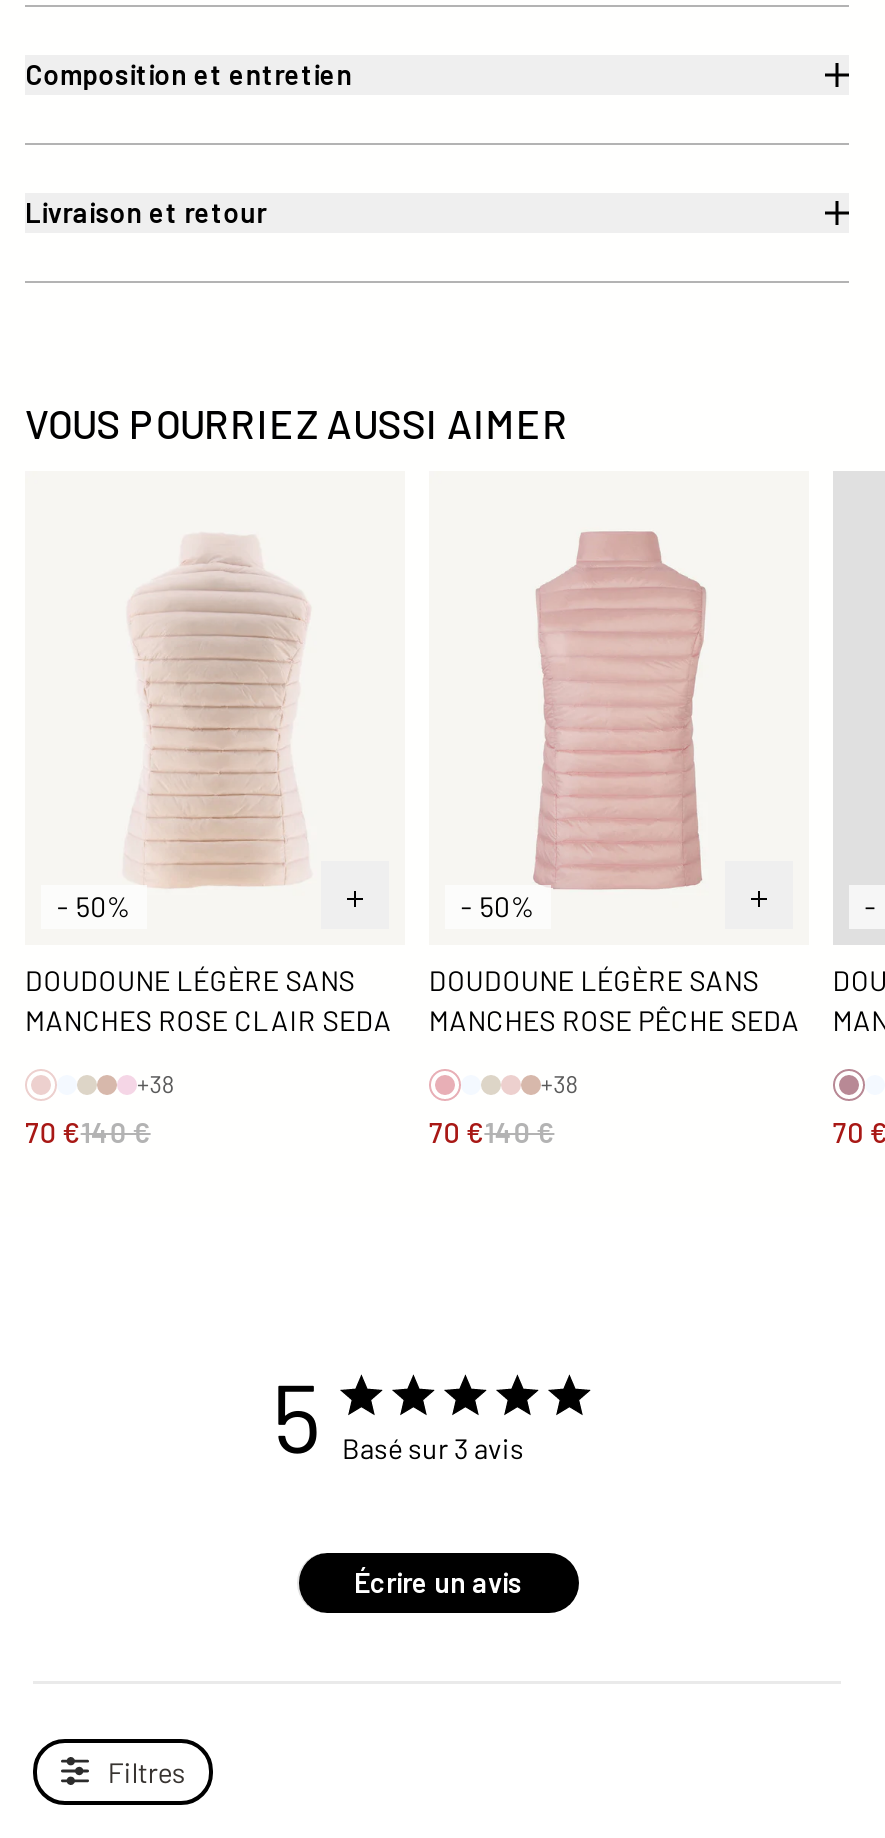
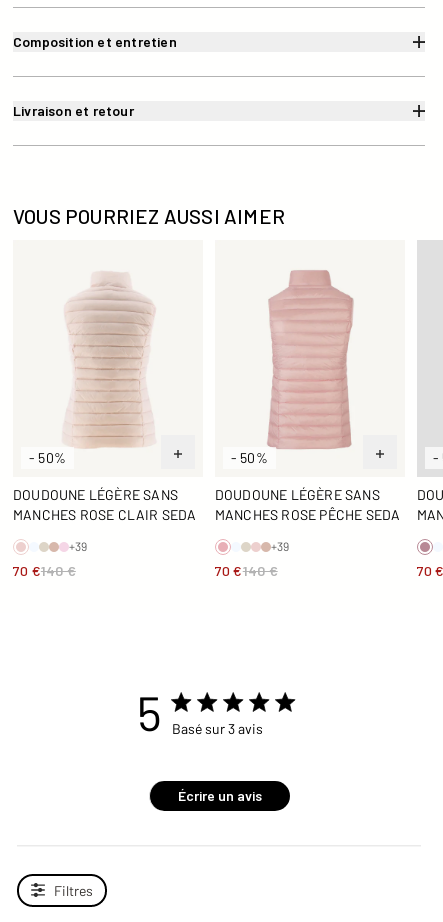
- +38
+ +39

- +38
+ +39
